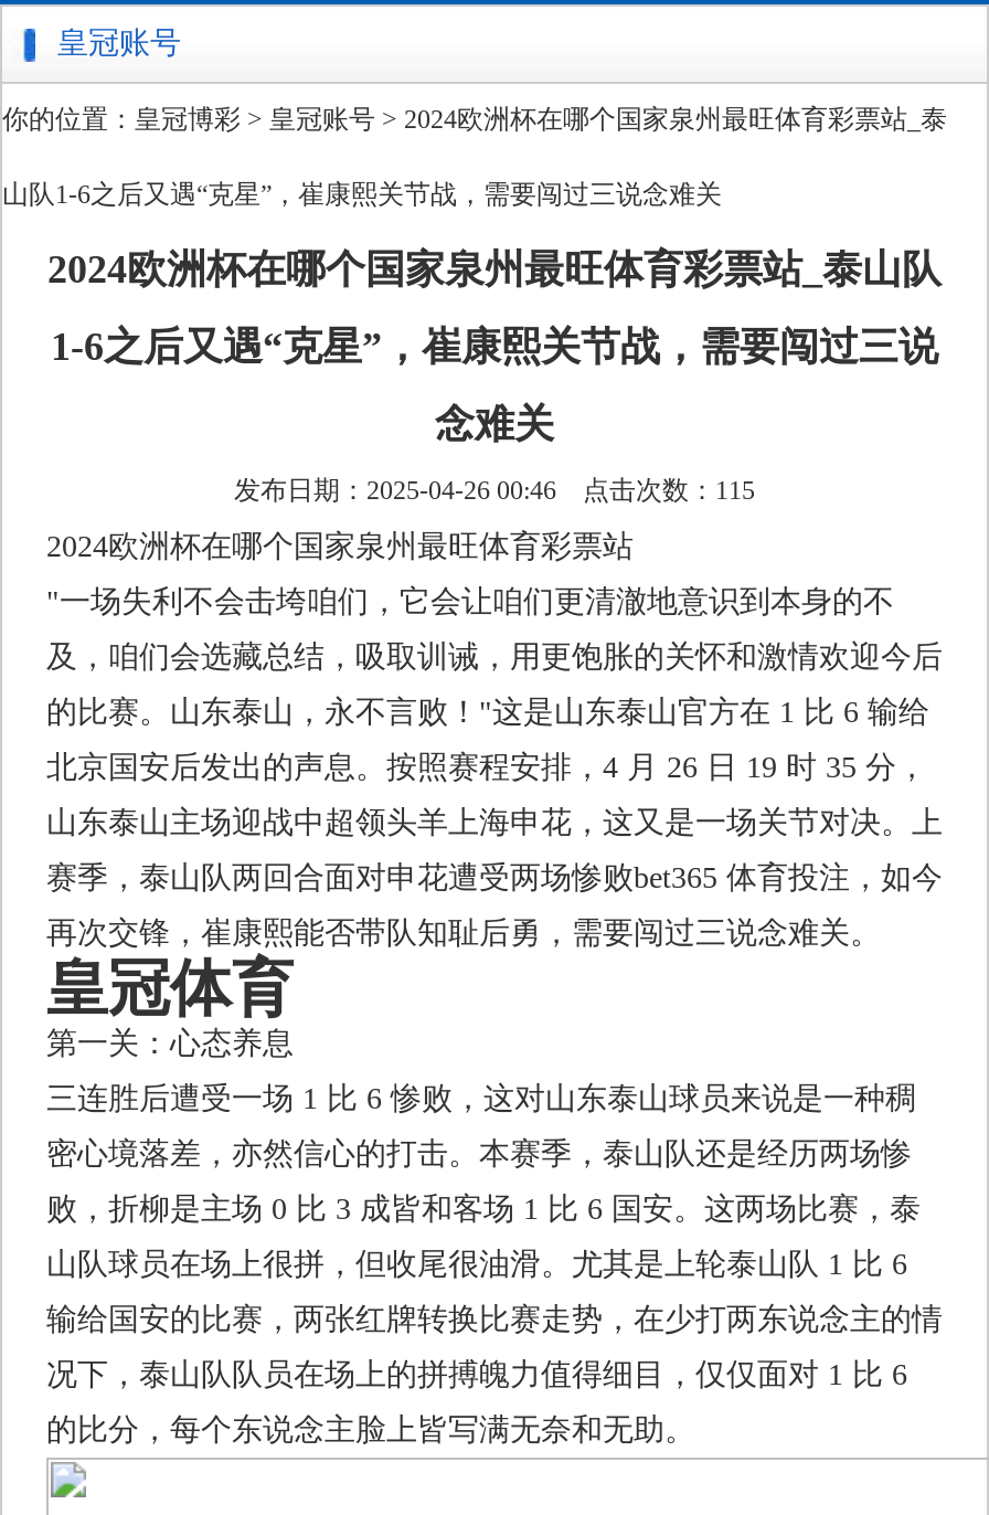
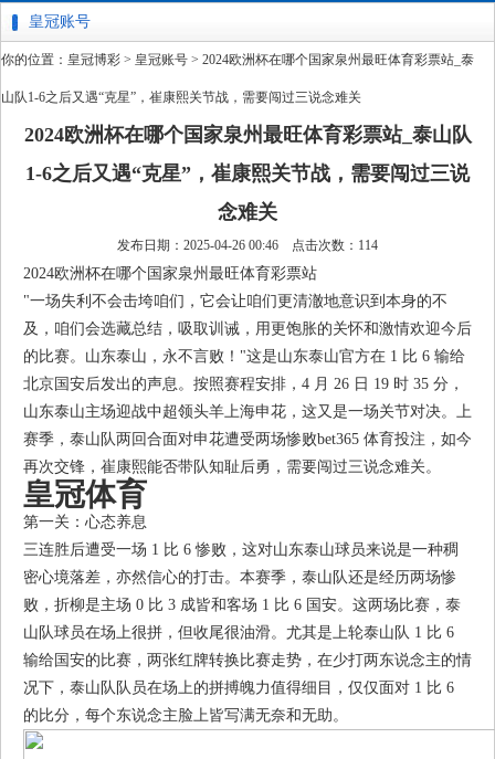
- 发布日期：2025-04-26 00:46 点击次数：115
+ 发布日期：2025-04-26 00:46 点击次数：114
